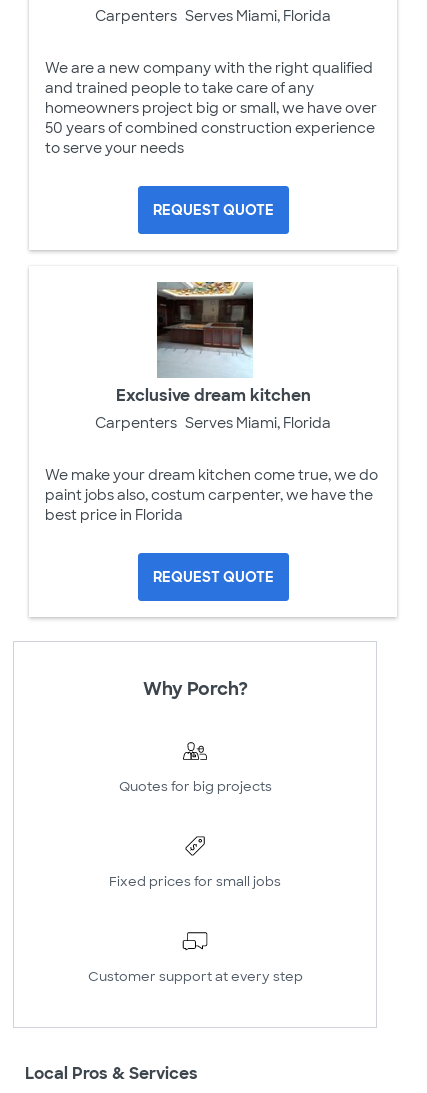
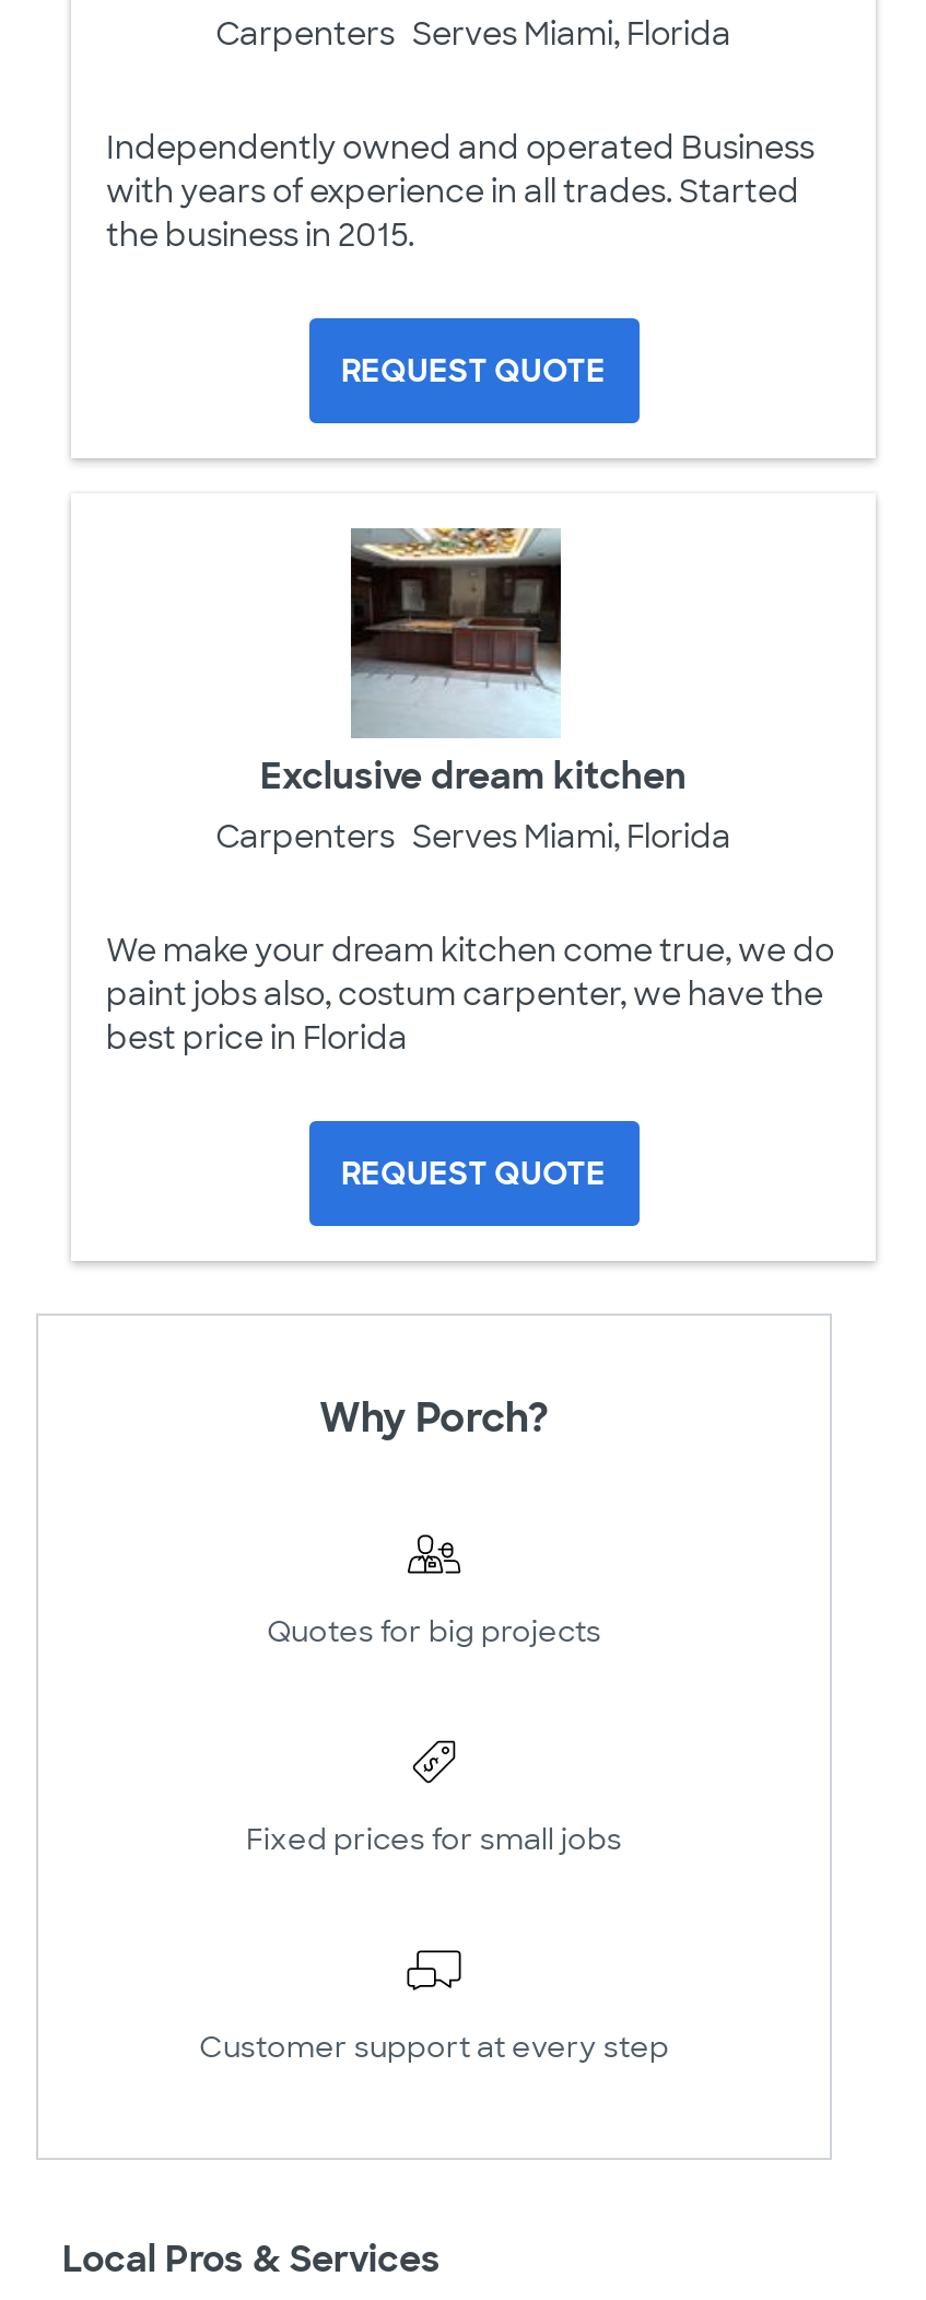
- We are a new company with the right qualified
- and trained people to take care of any
- homeowners project big or small, we have over
- 50 years of combined construction experience
- to serve your needs
+ Independently owned and operated Business
+ with years of experience in all trades. Started
+ the business in 2015.
